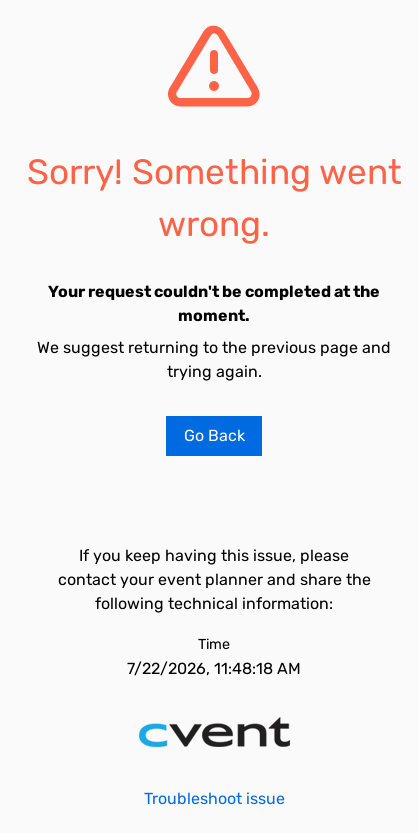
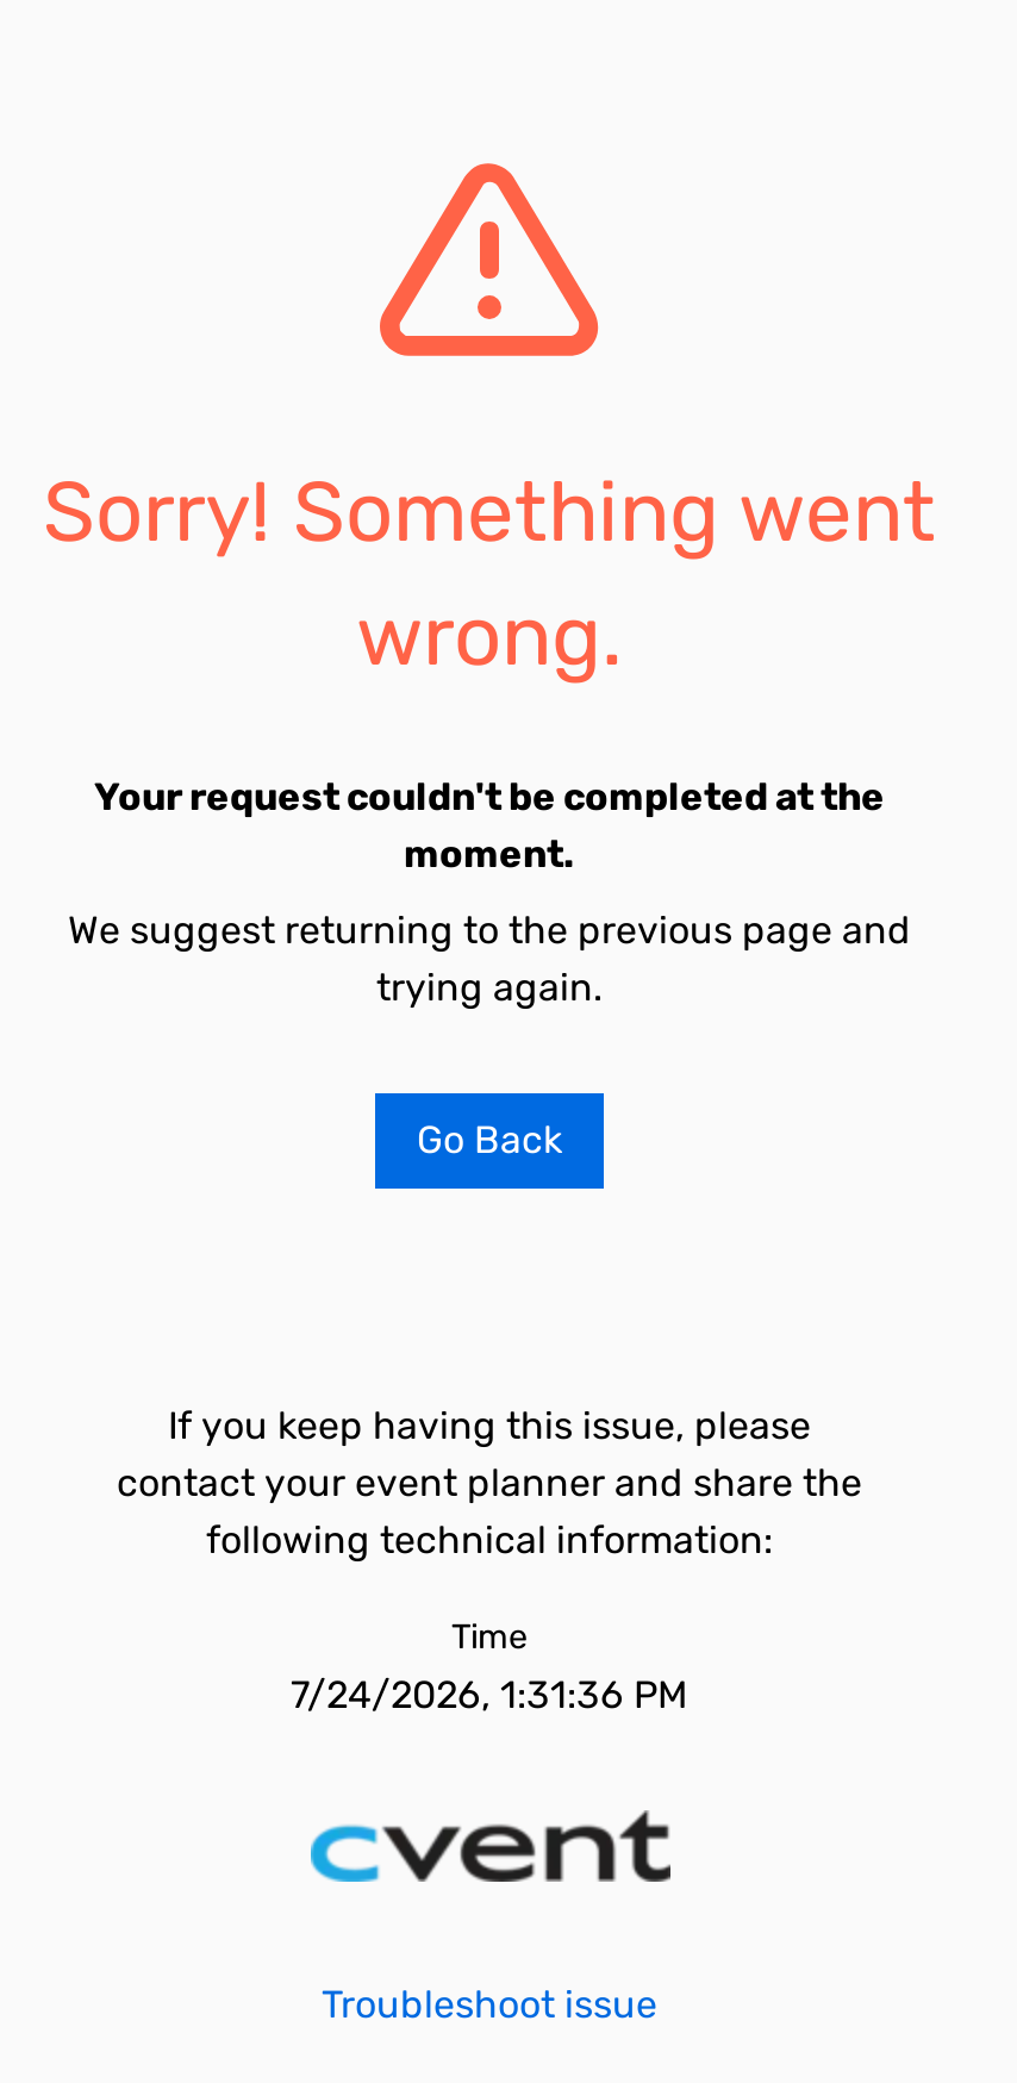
- 7/22/2026, 11:48:18 AM
+ 7/24/2026, 1:31:36 PM
